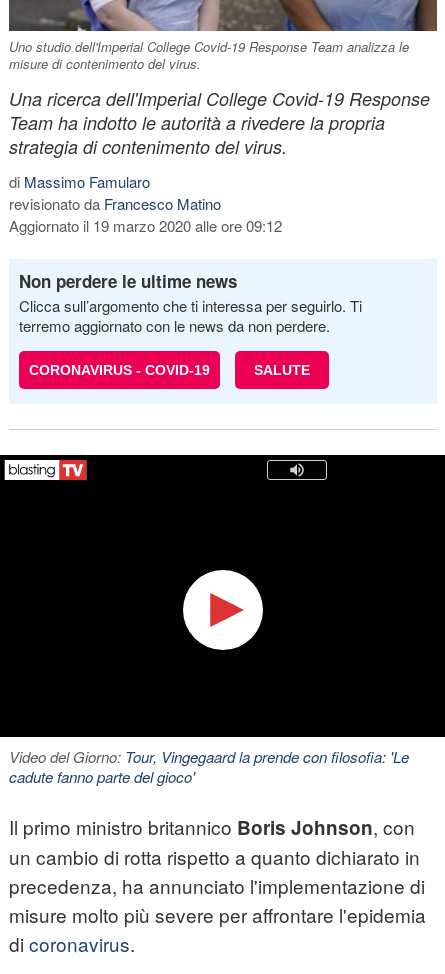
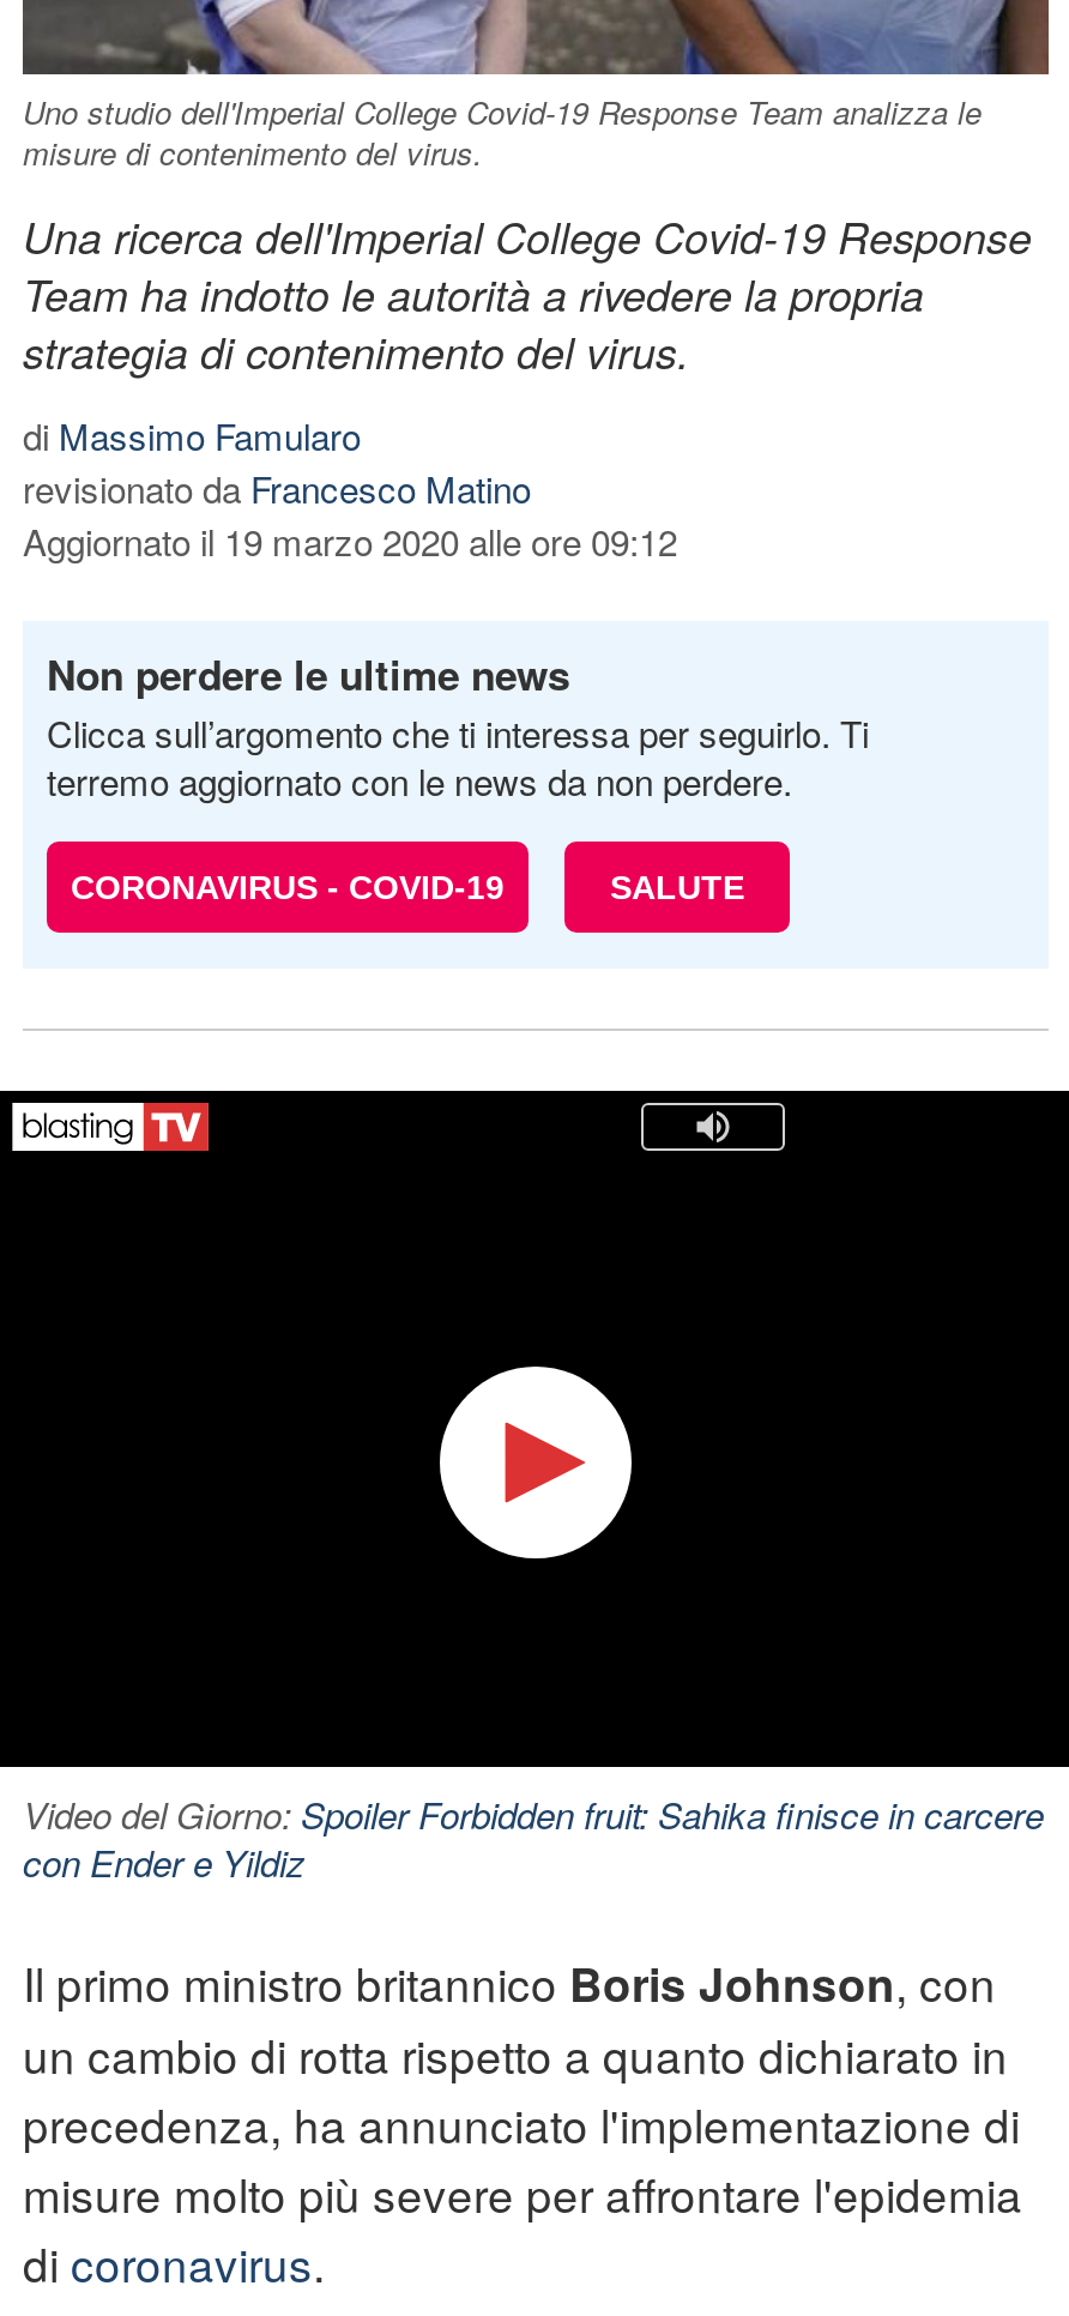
- Video del Giorno: Tour, Vingegaard la prende con filosofia: 'Le
- cadute fanno parte del gioco'
+ Video del Giorno: Spoiler Forbidden fruit: Sahika finisce in carcere
+ con Ender e Yildiz
